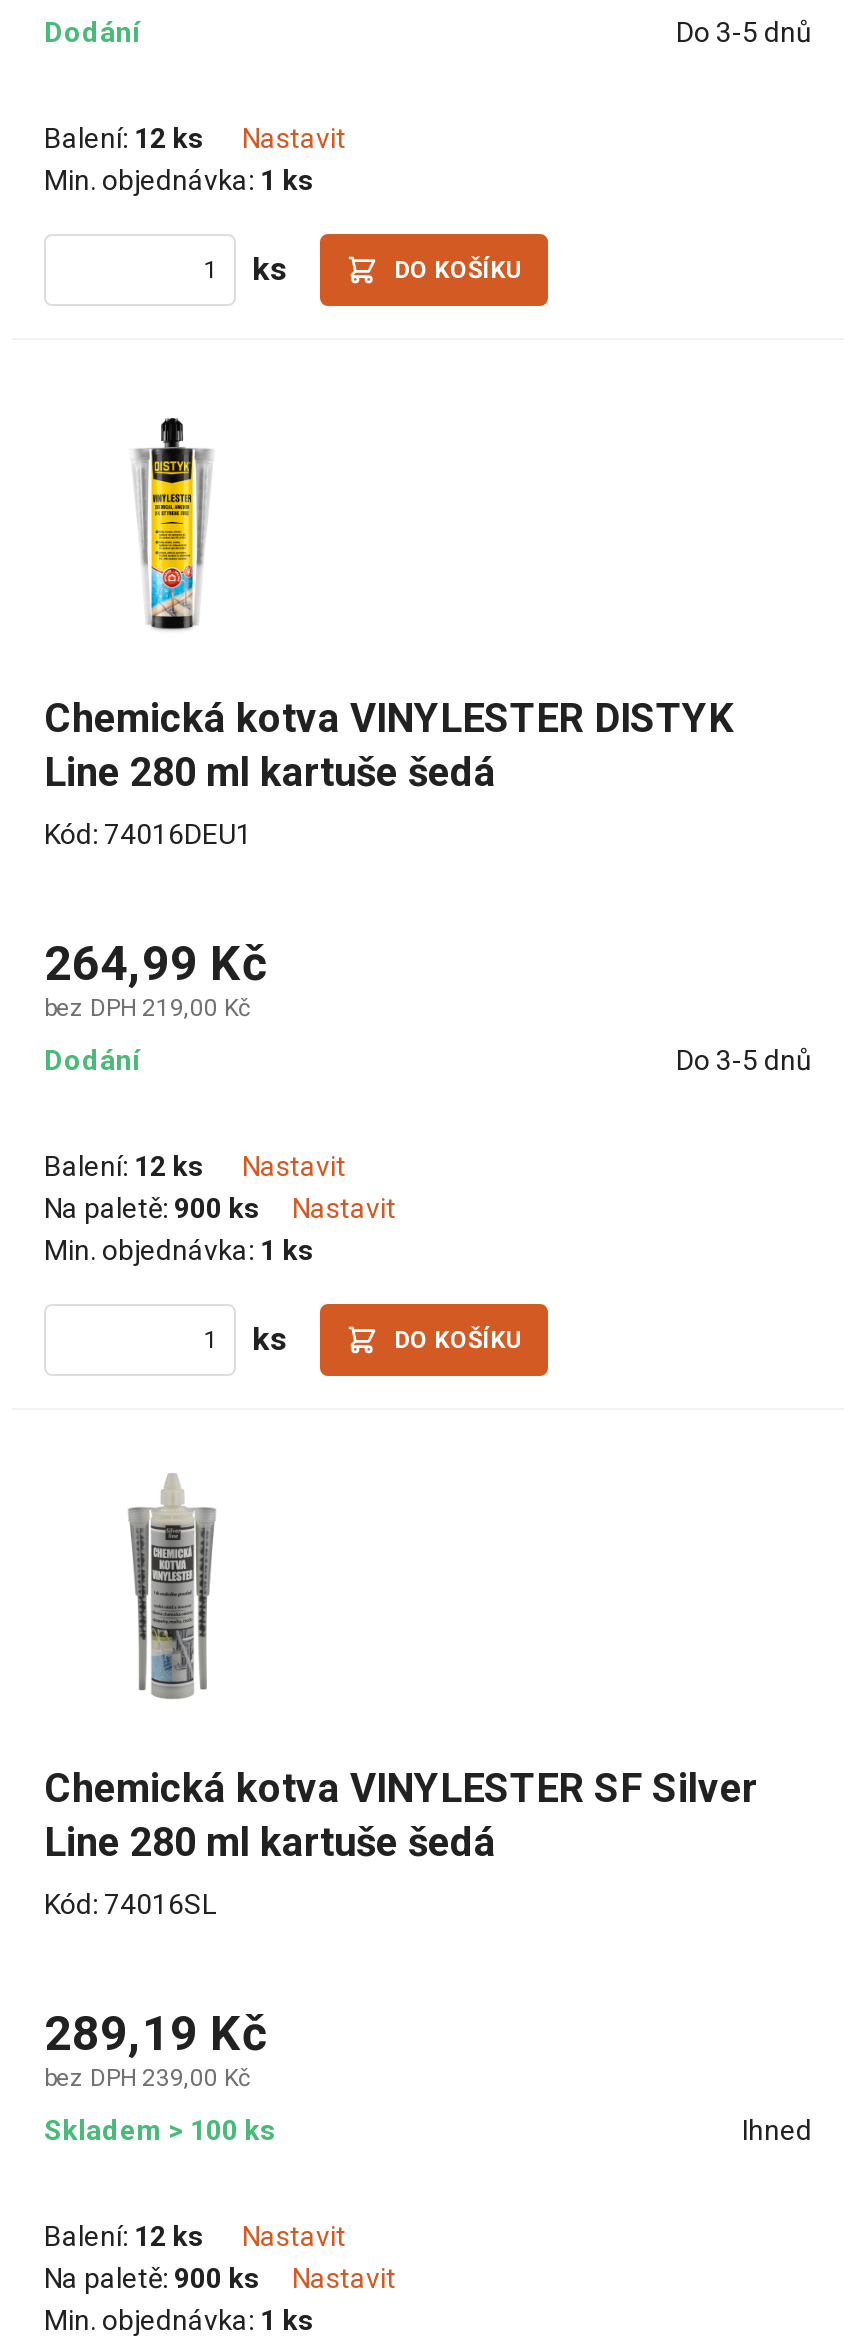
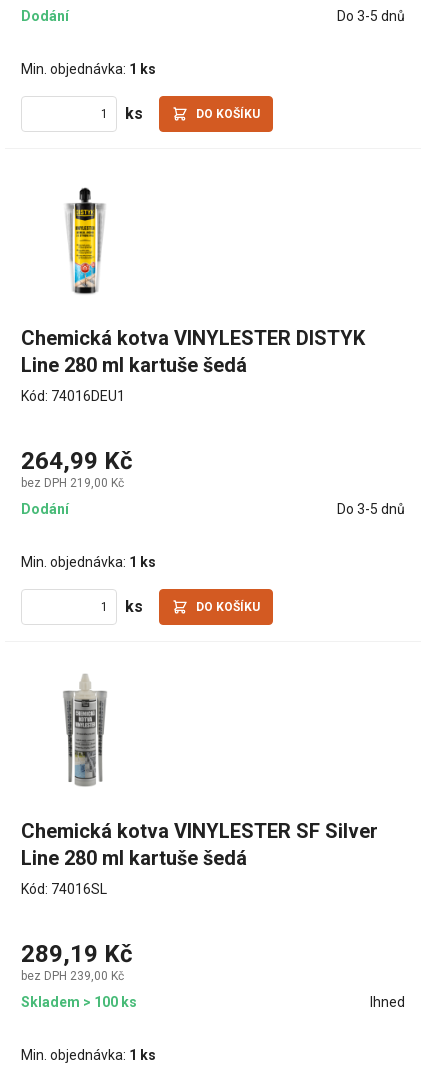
- Balení: 12 ks
- Nastavit

- Balení: 12 ks
- Nastavit
- Na paletě: 900 ks
- Nastavit

- Balení: 12 ks
- Nastavit
- Na paletě: 900 ks
- Nastavit
